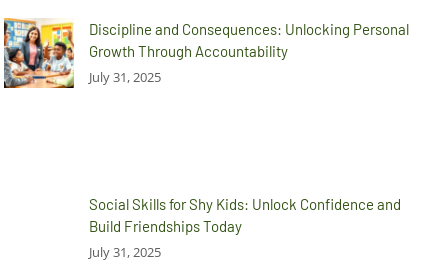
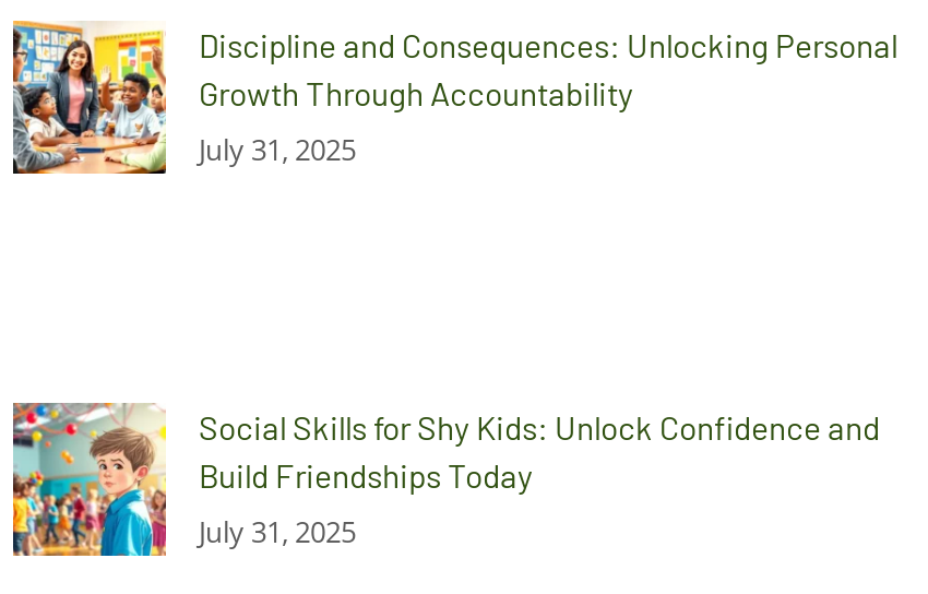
+ [image]
